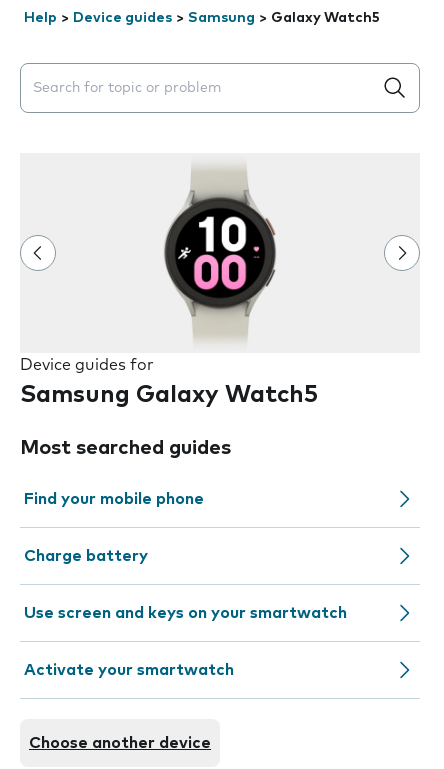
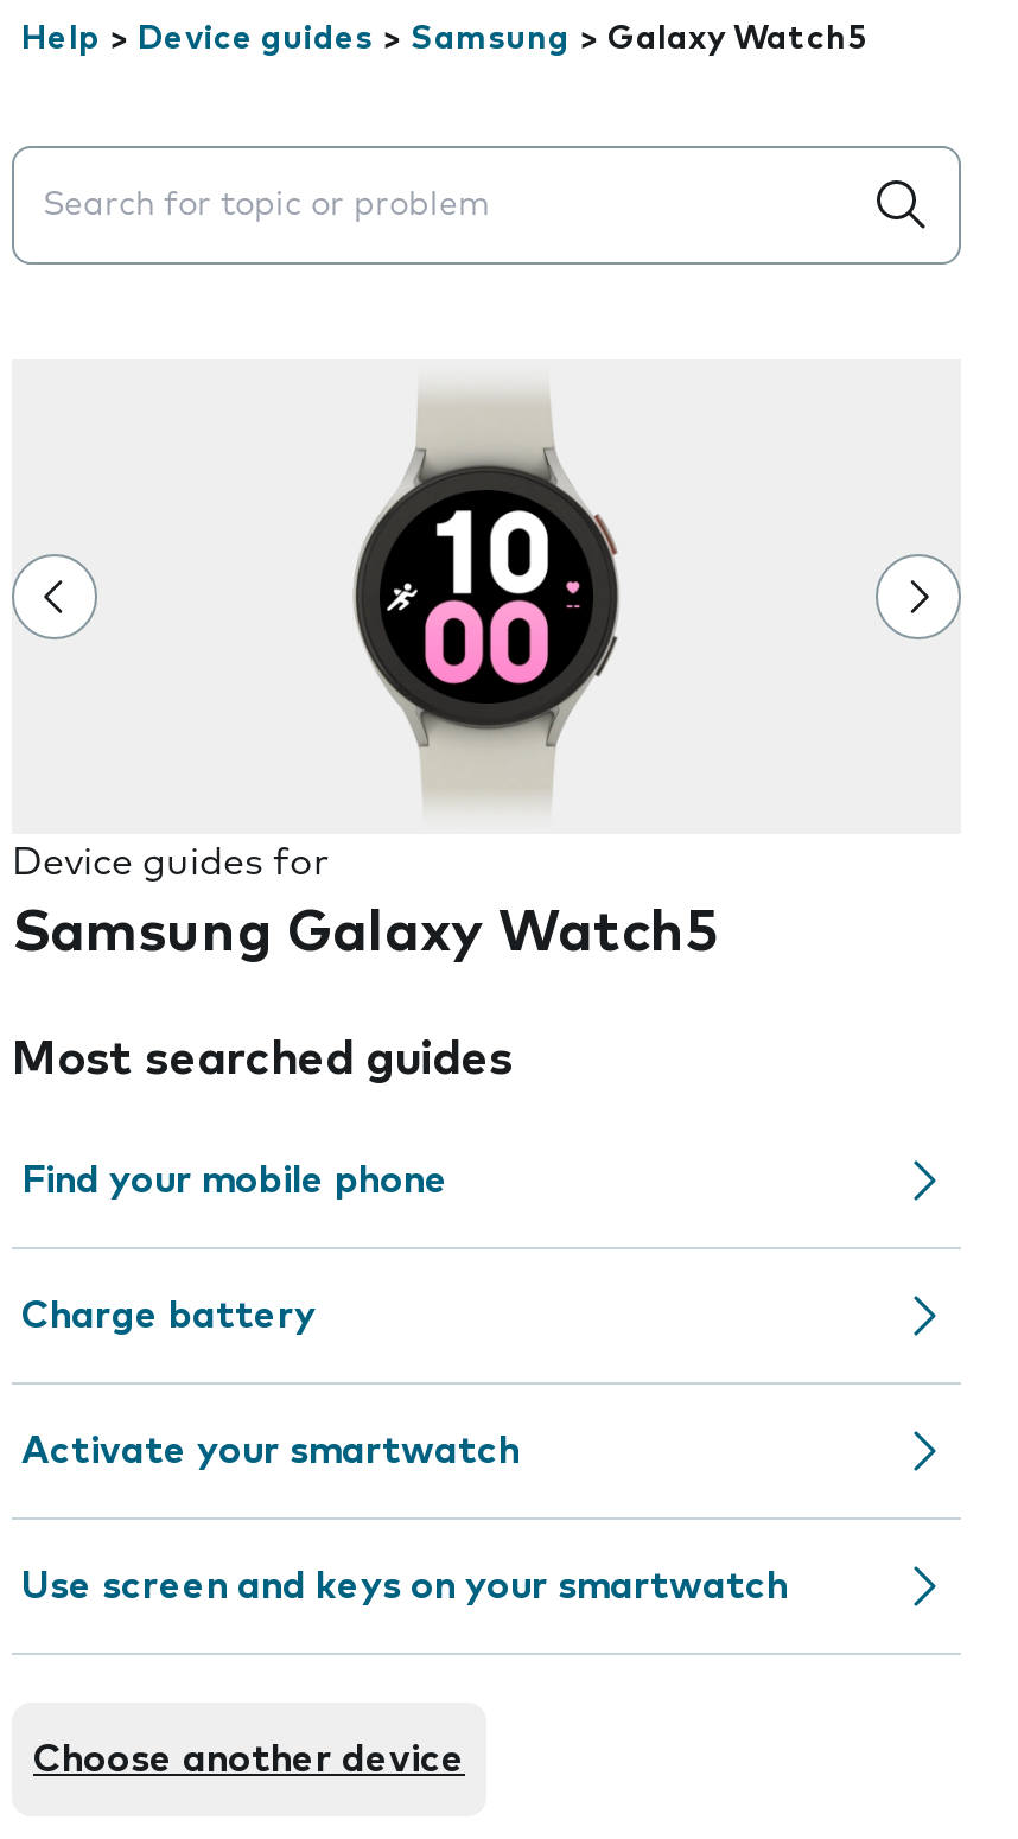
moved down: Use screen and keys on your smartwatch

moved up: Activate your smartwatch
